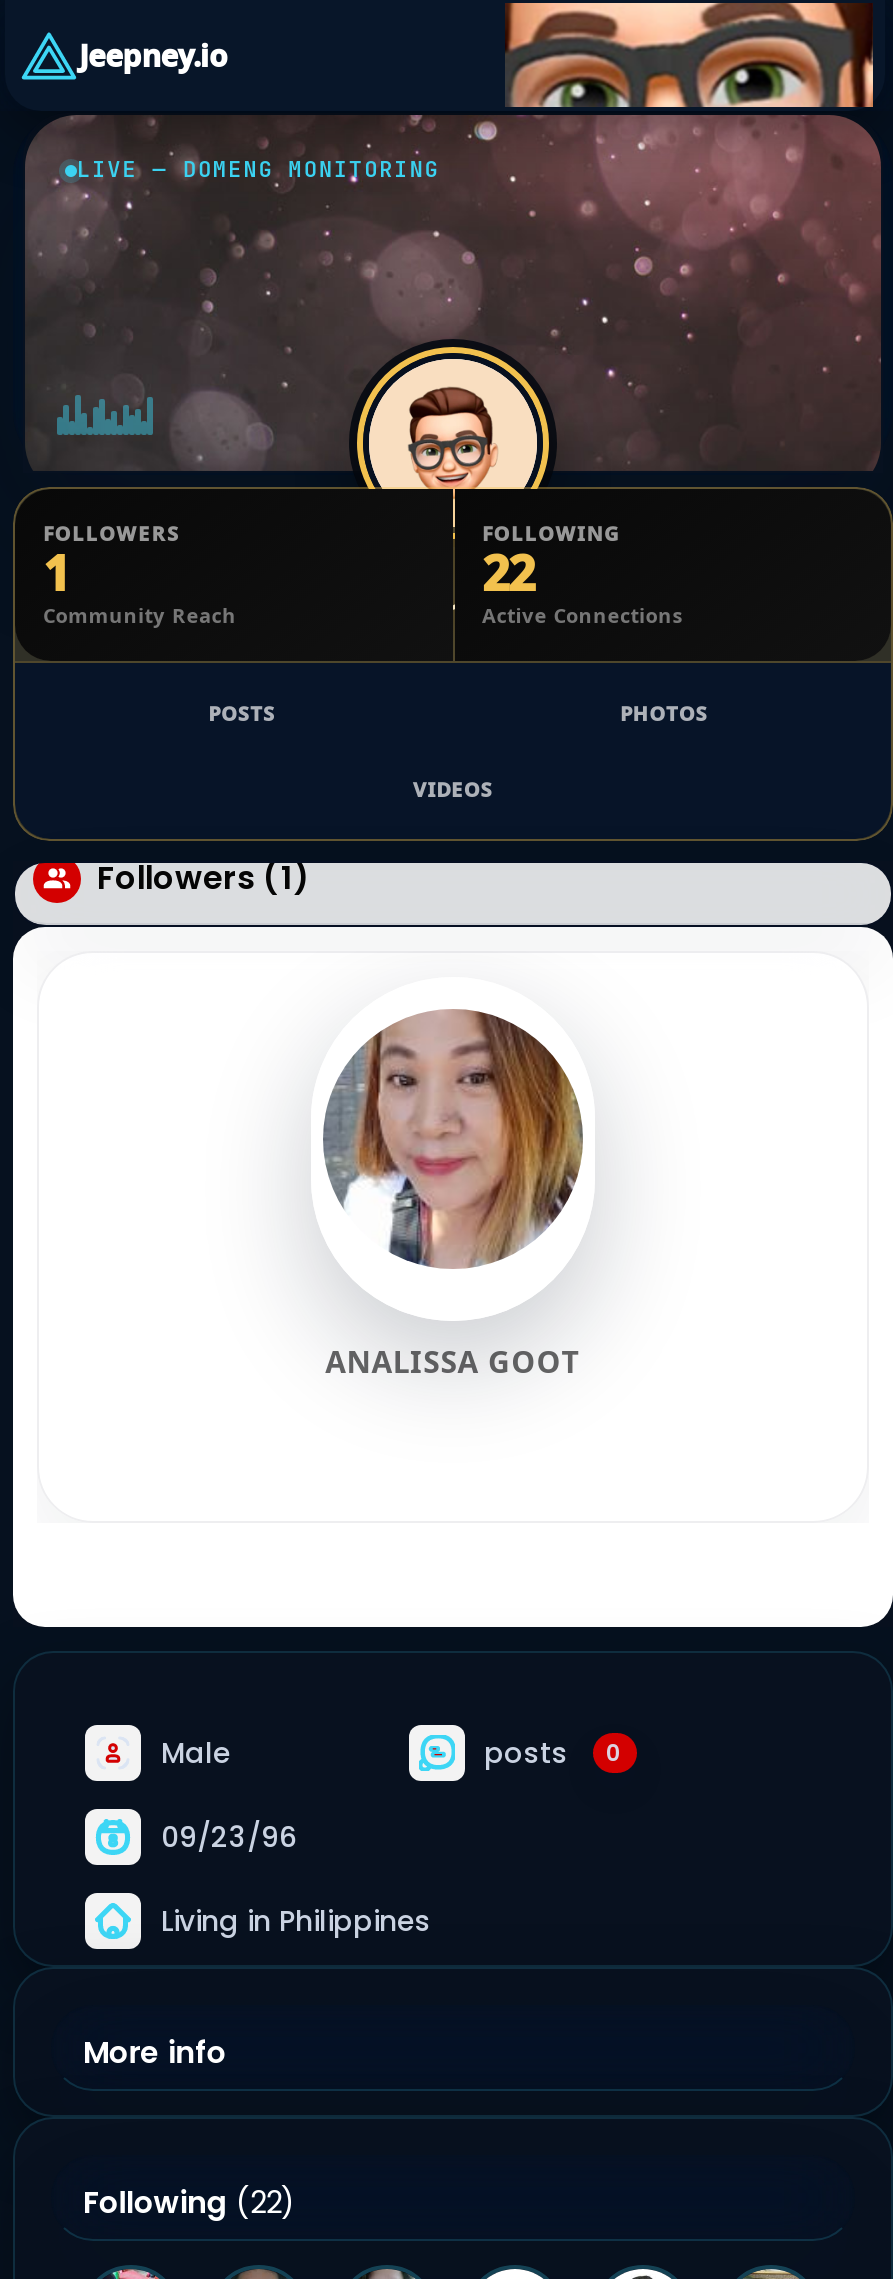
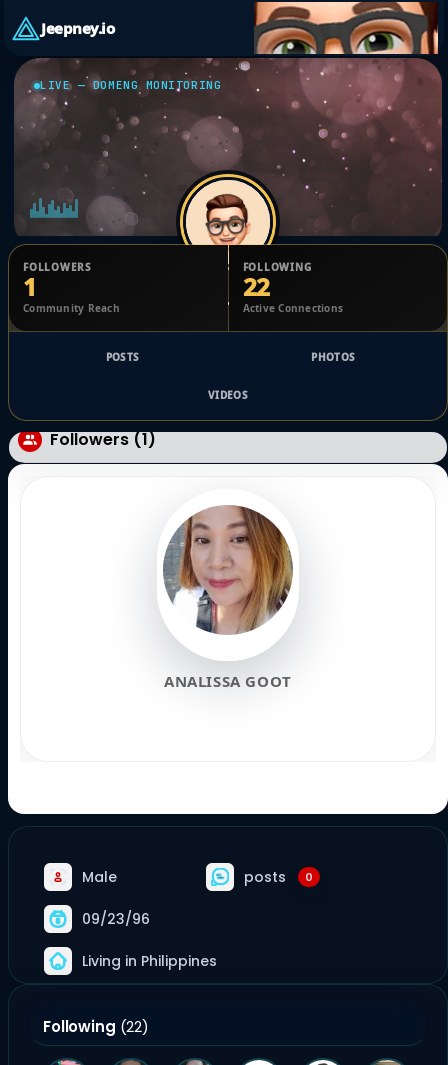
- More info
